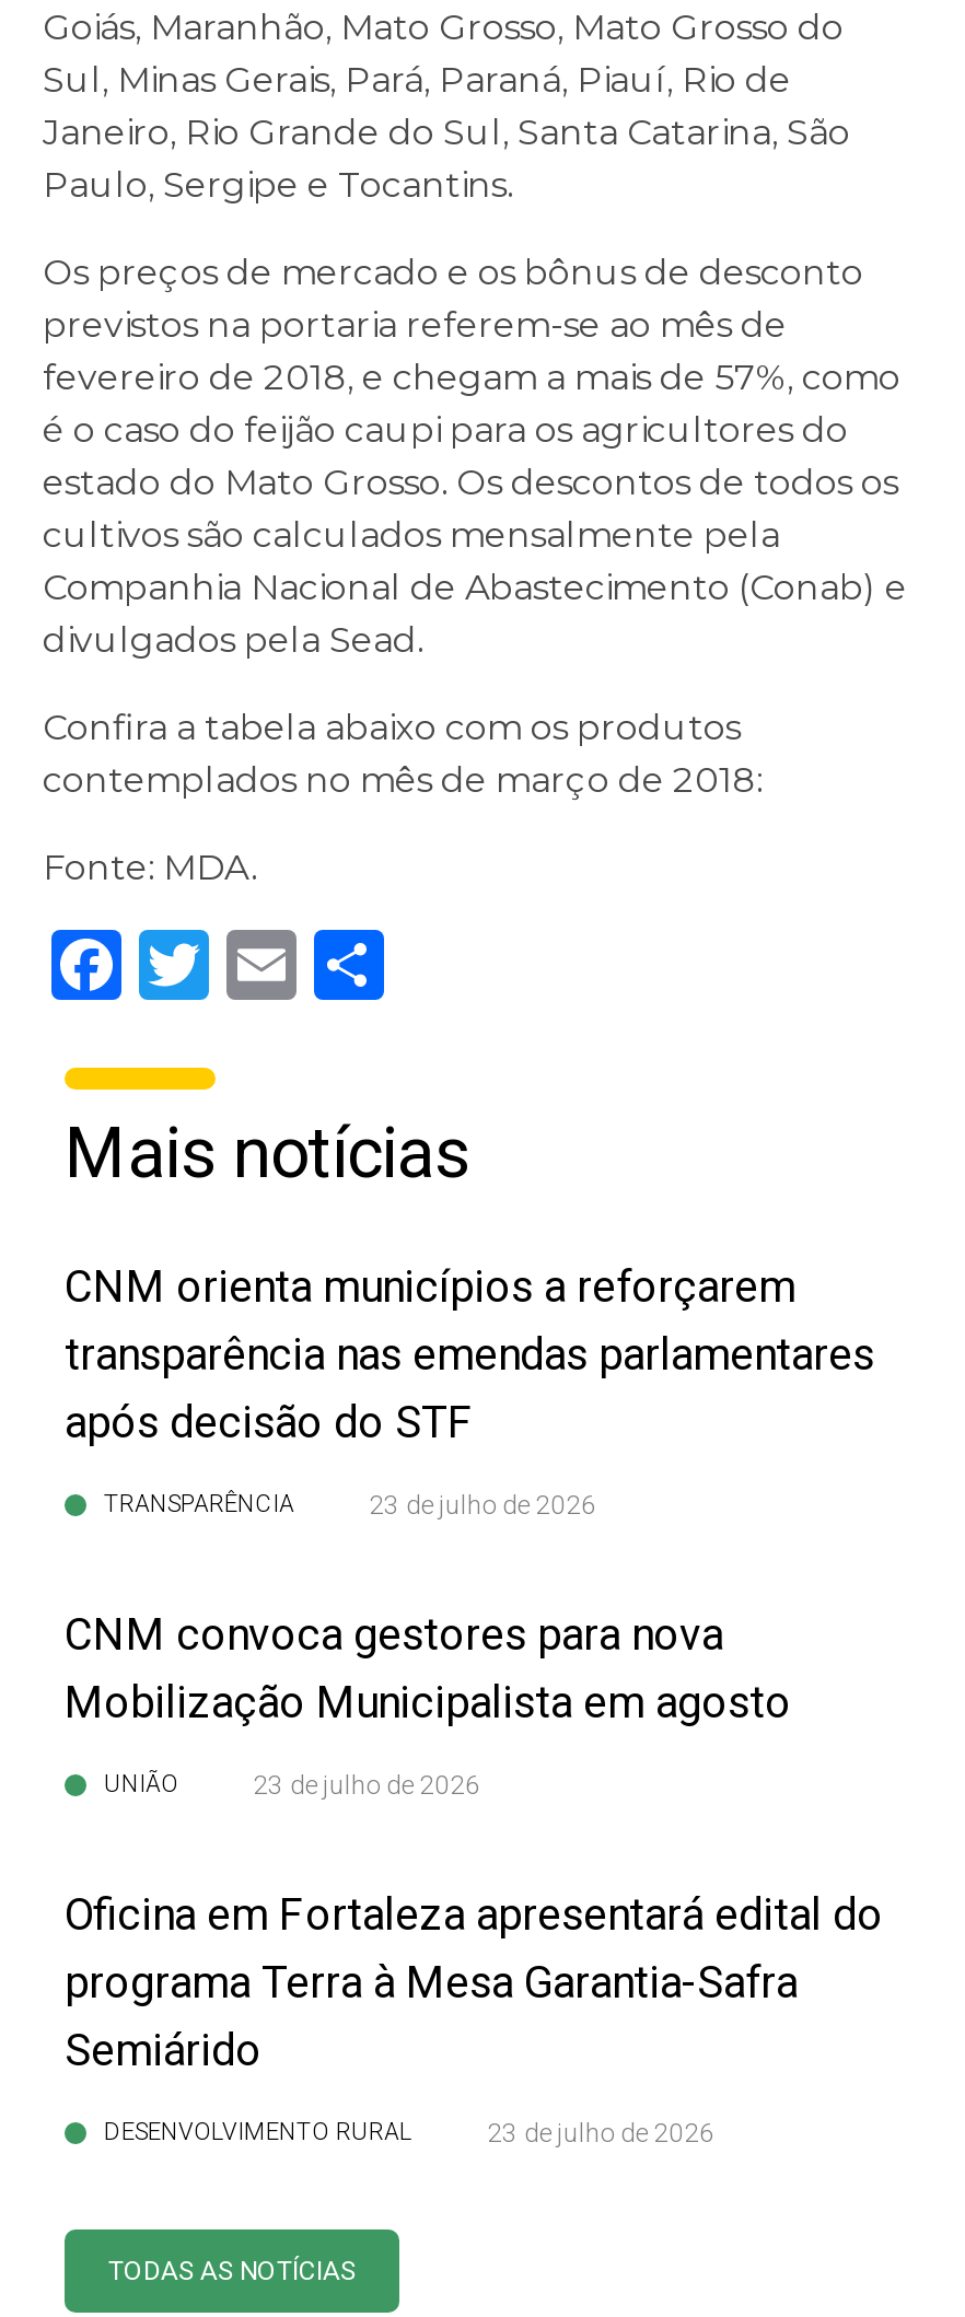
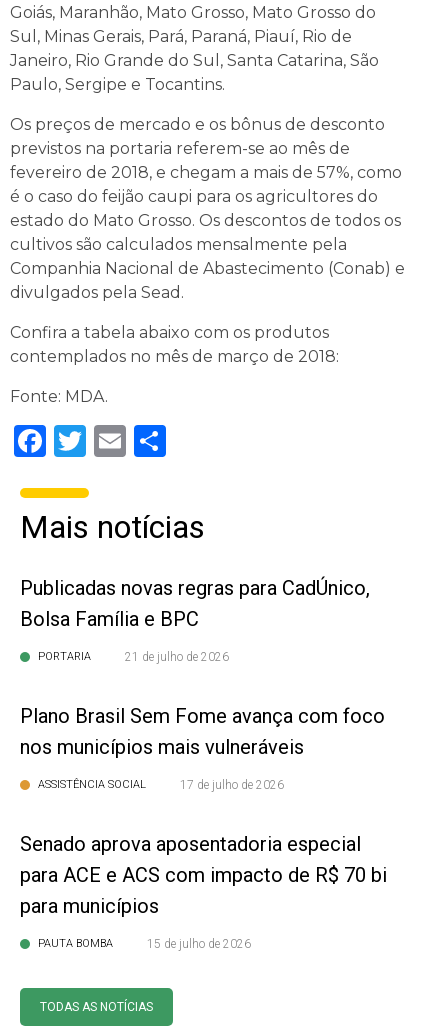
- CNM orienta municípios a reforçarem
- transparência nas emendas parlamentares
- após decisão do STF
+ Publicadas novas regras para CadÚnico,
+ Bolsa Família e BPC

- TRANSPARÊNCIA
- 23 de julho de 2026
+ PORTARIA
+ 21 de julho de 2026

- CNM convoca gestores para nova
- Mobilização Municipalista em agosto
+ Plano Brasil Sem Fome avança com foco
+ nos municípios mais vulneráveis

- UNIÃO
- 23 de julho de 2026
+ ASSISTÊNCIA SOCIAL
+ 17 de julho de 2026

- Oficina em Fortaleza apresentará edital do
- programa Terra à Mesa Garantia-Safra
- Semiárido
+ Senado aprova aposentadoria especial
+ para ACE e ACS com impacto de R$ 70 bi
+ para municípios

- DESENVOLVIMENTO RURAL
- 23 de julho de 2026
+ PAUTA BOMBA
+ 15 de julho de 2026
